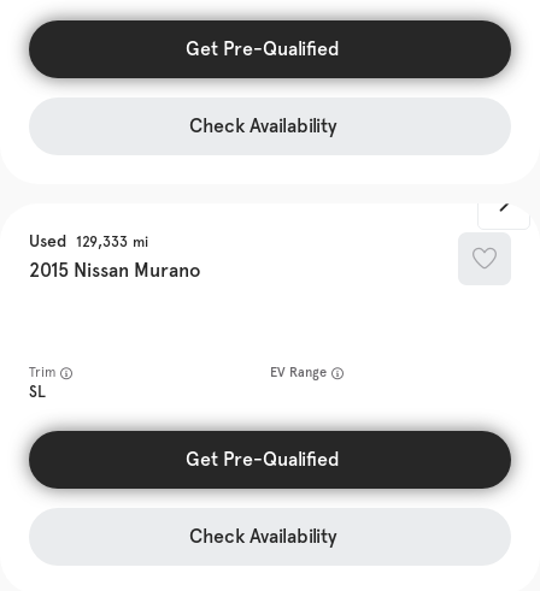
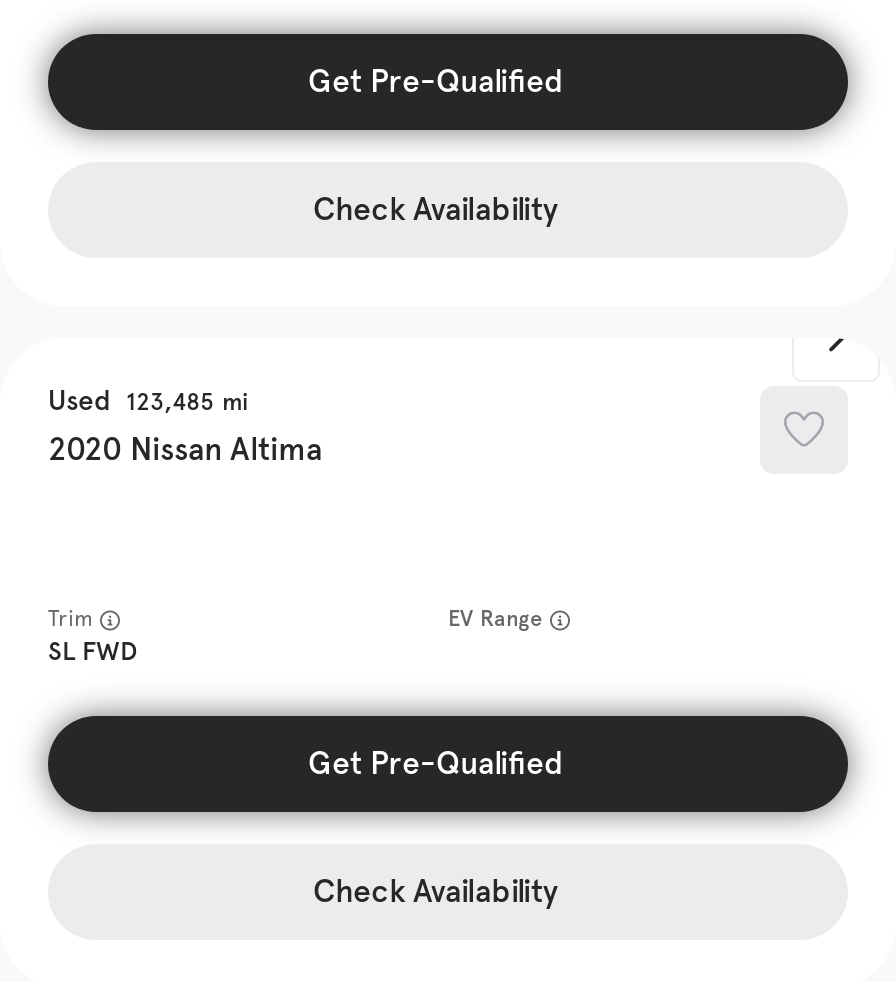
- Used 129,333
+ Used 123,485

- 2015 Nissan Murano
+ 2020 Nissan Altima

- SL
+ SL FWD
